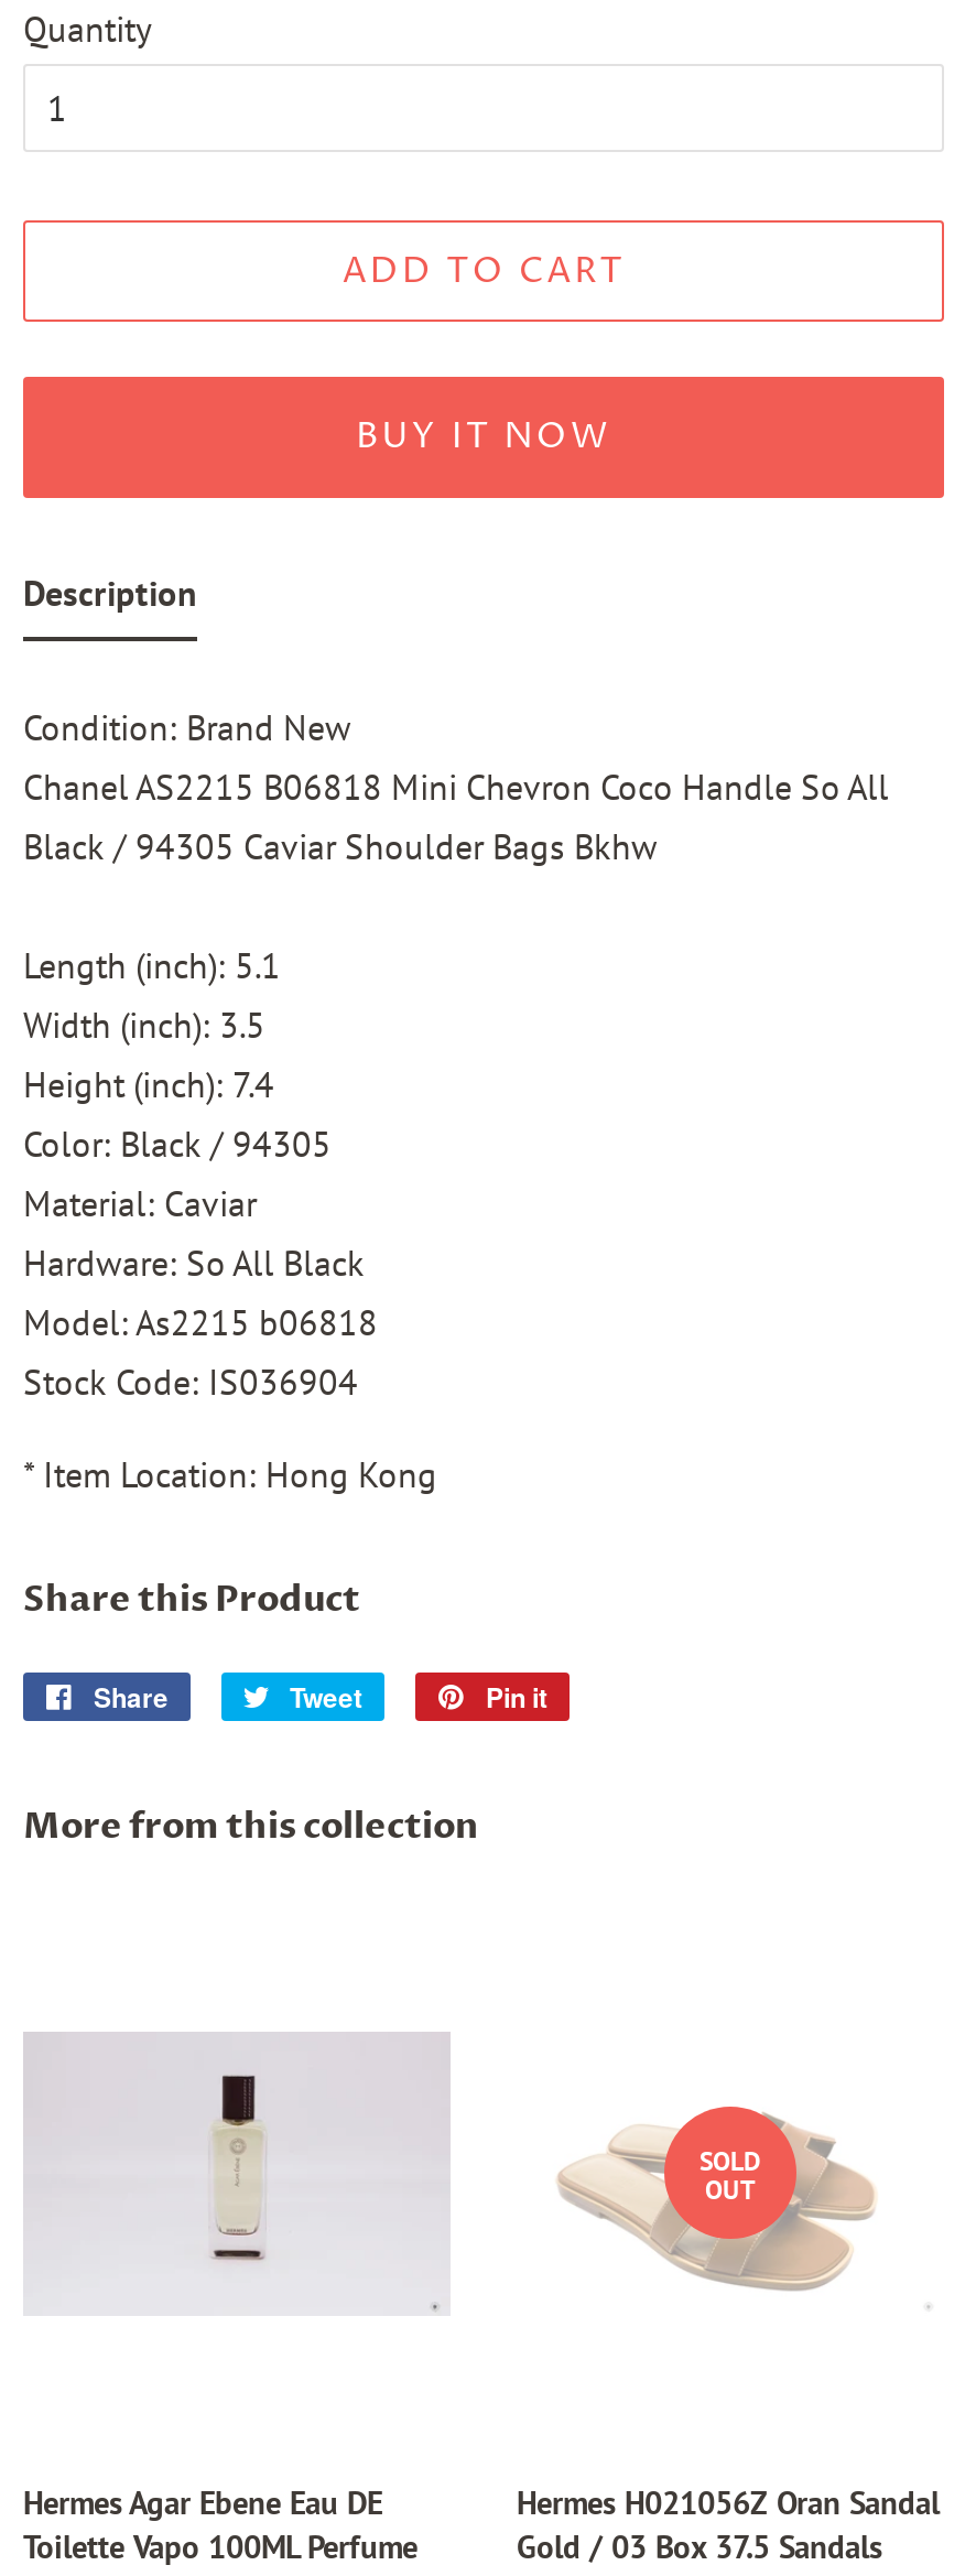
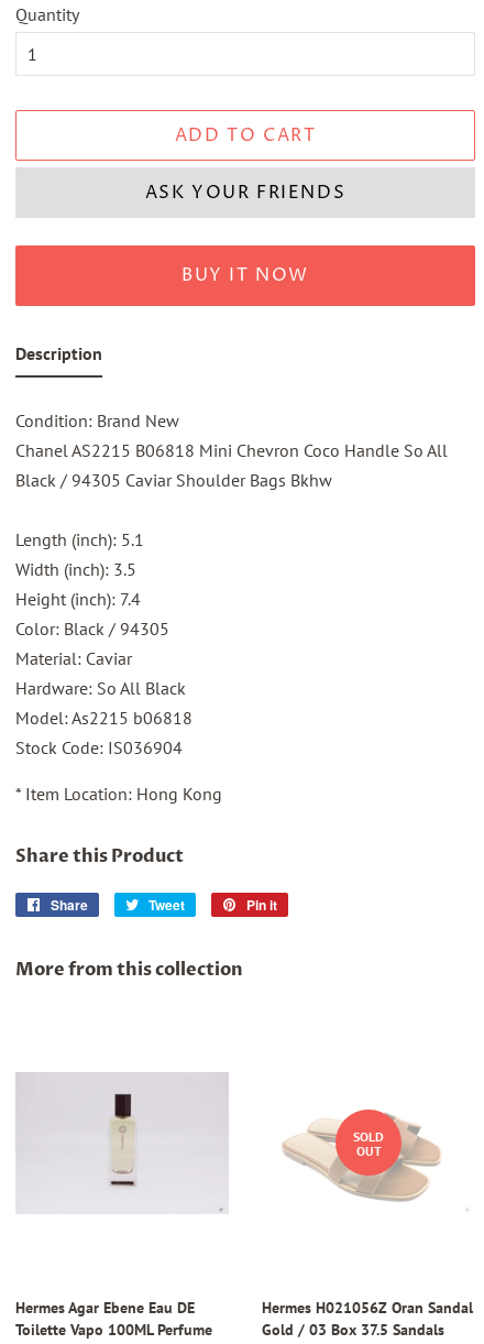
+ ASK YOUR FRIENDS
